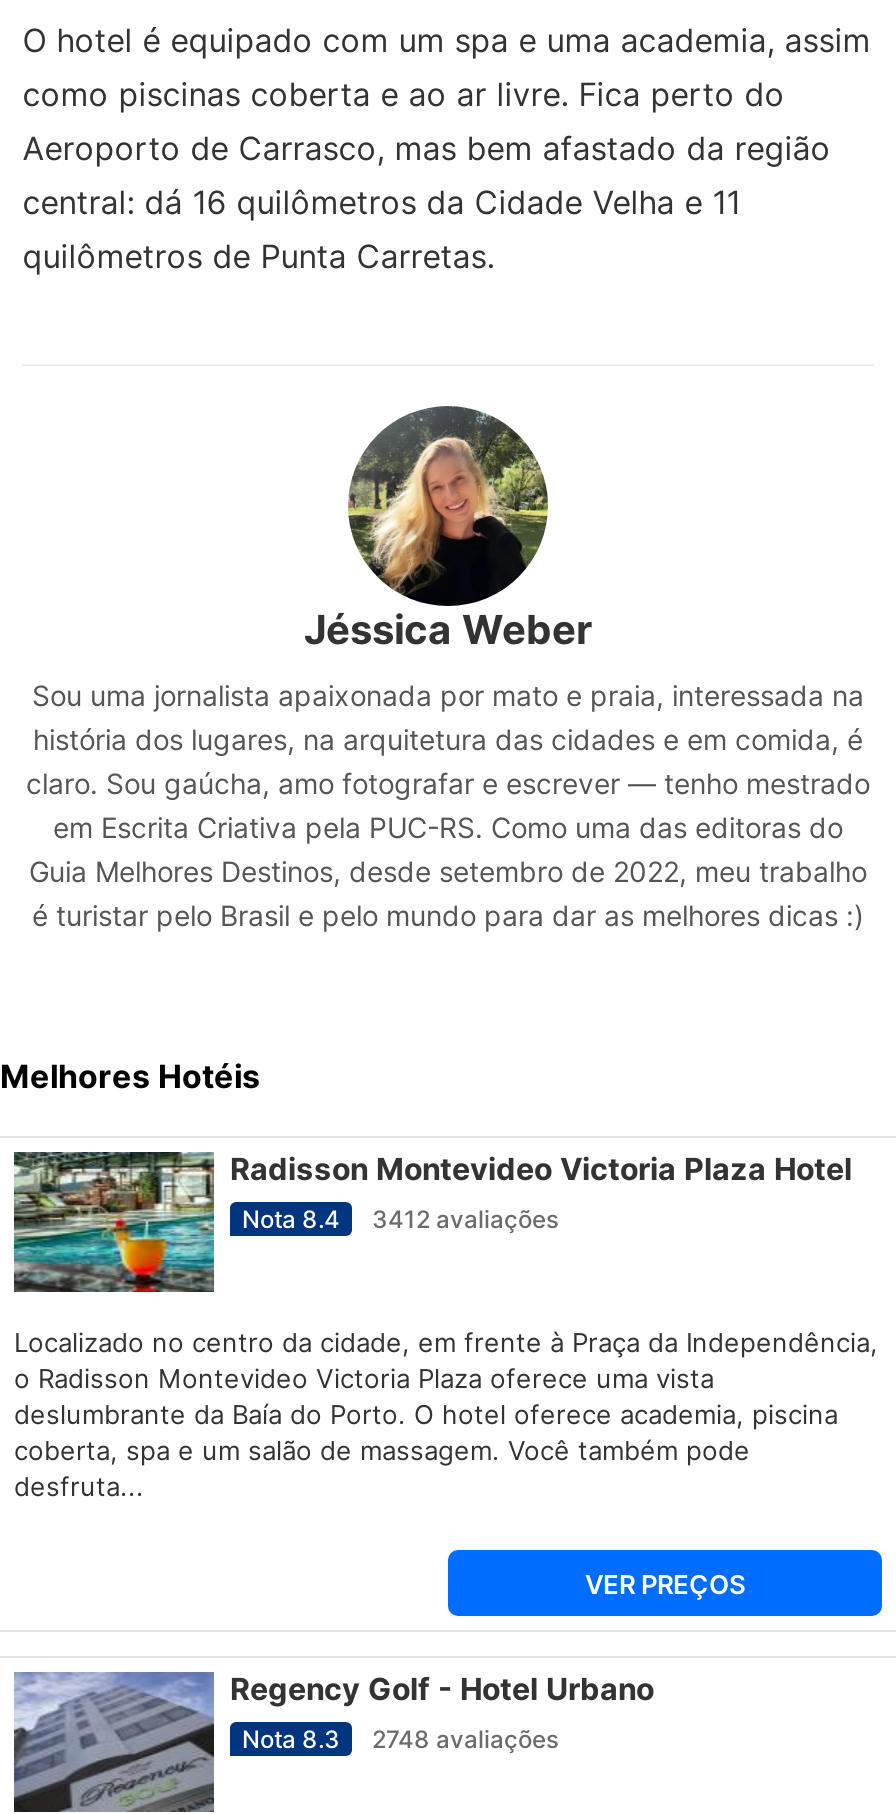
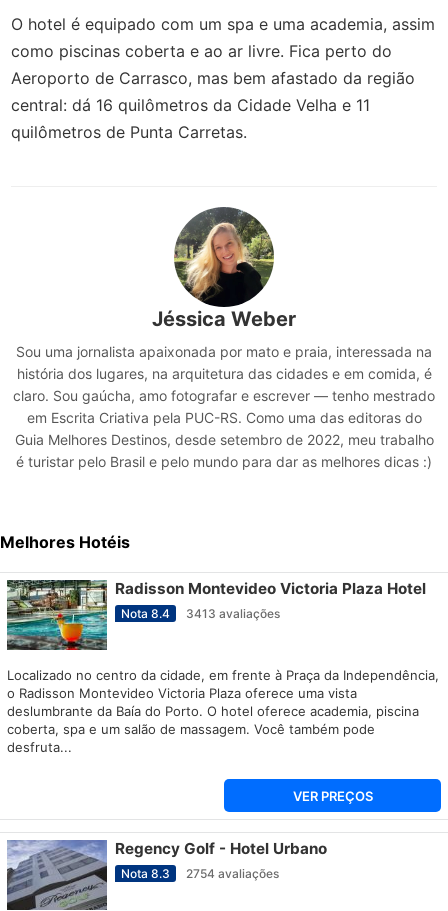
- Nota 8.4 3412 avaliações
+ Nota 8.4 3413 avaliações

- Nota 8.3 2748 avaliações
+ Nota 8.3 2754 avaliações
